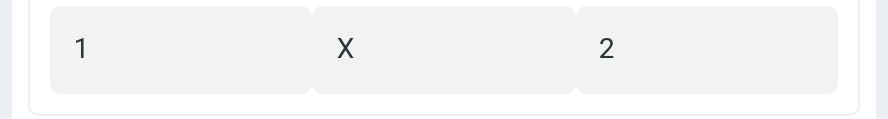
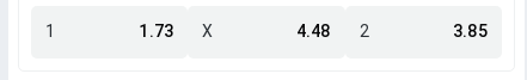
+ 1.73

+ 4.48

+ 3.85
